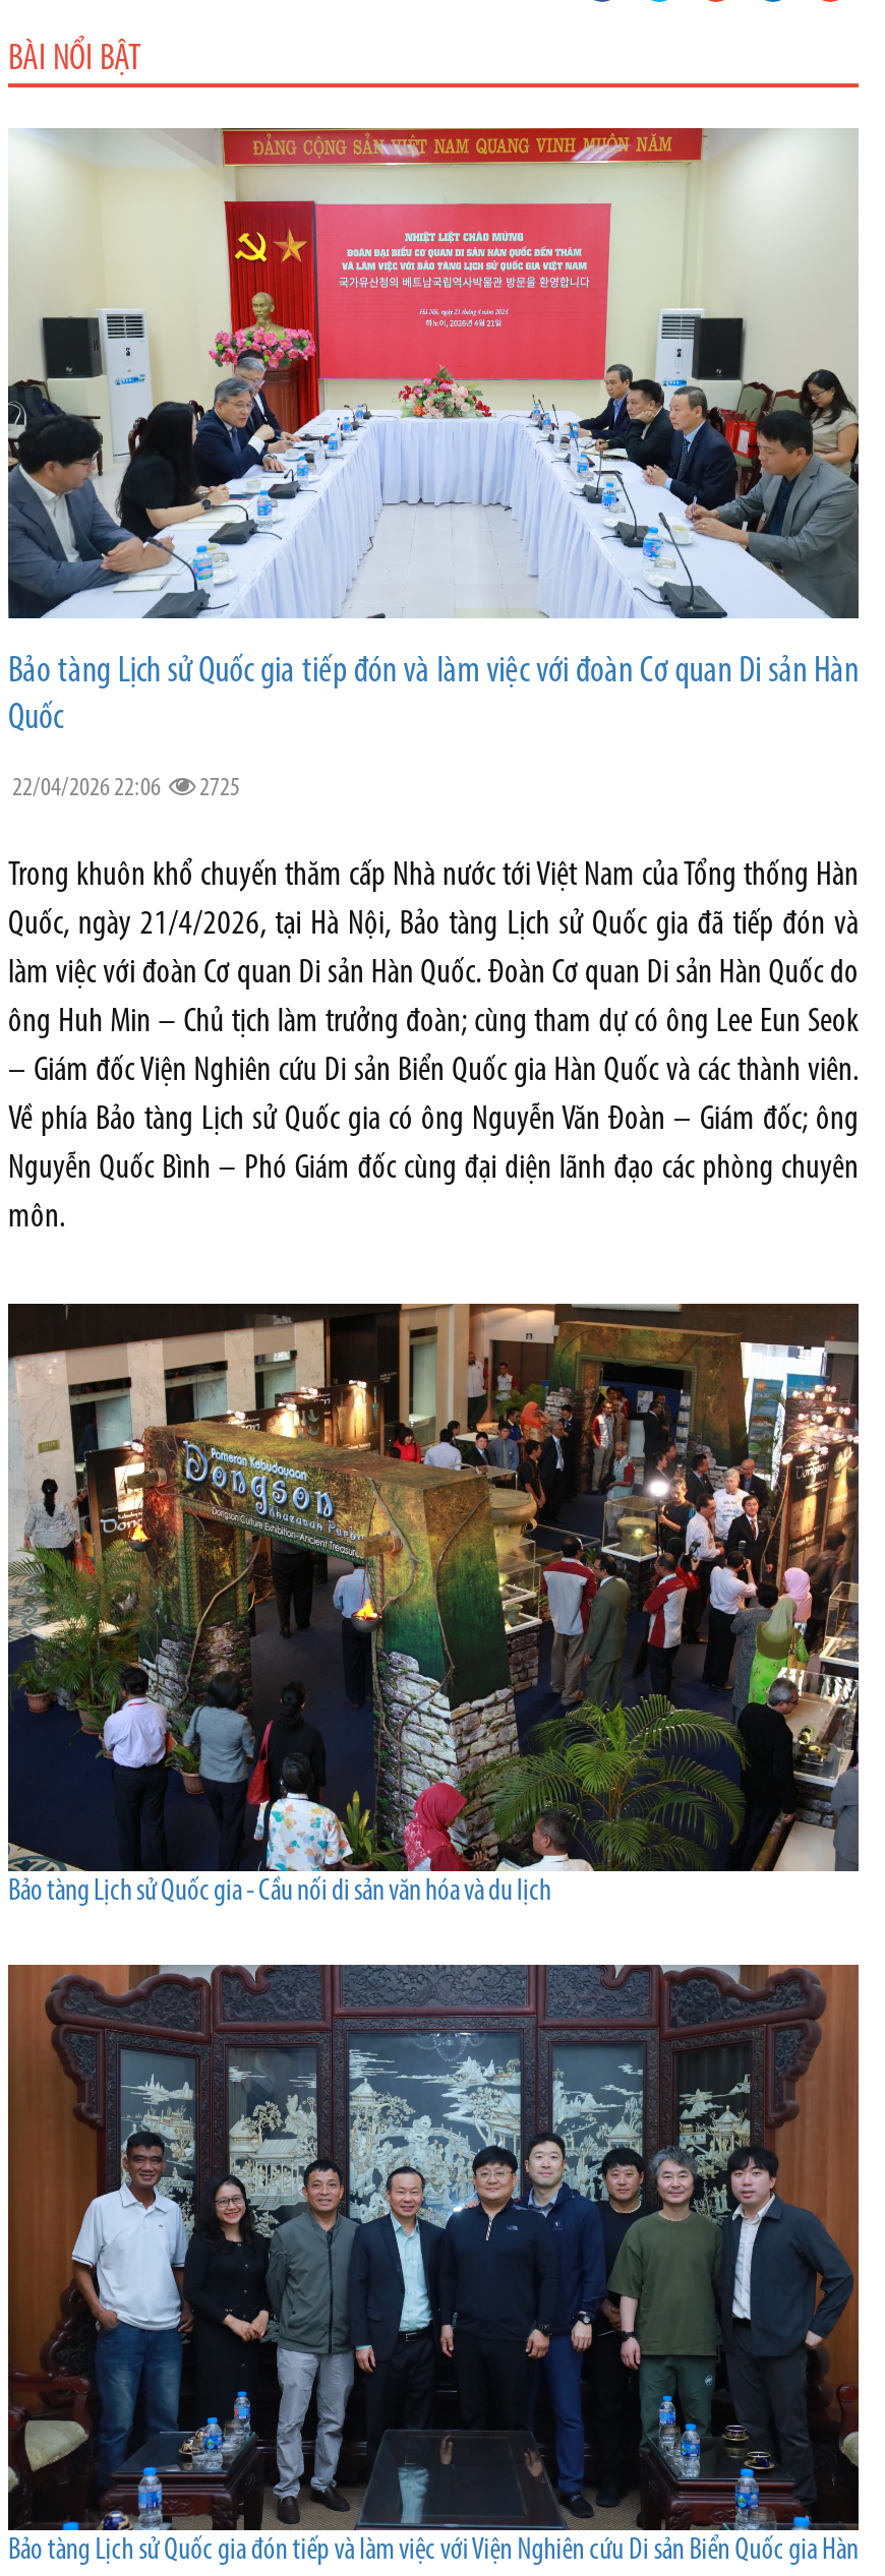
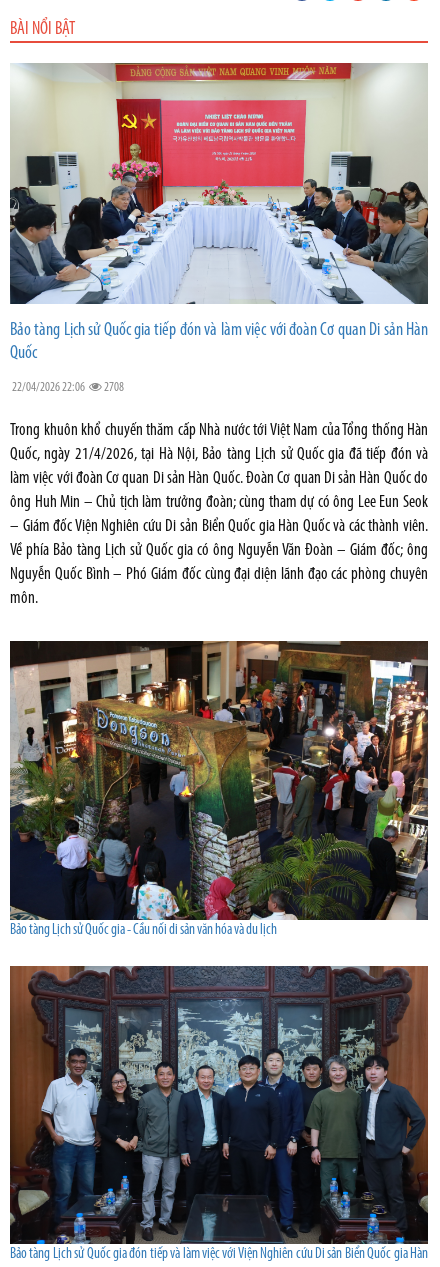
- 22/04/2026 22:06 2725
+ 22/04/2026 22:06 2708
